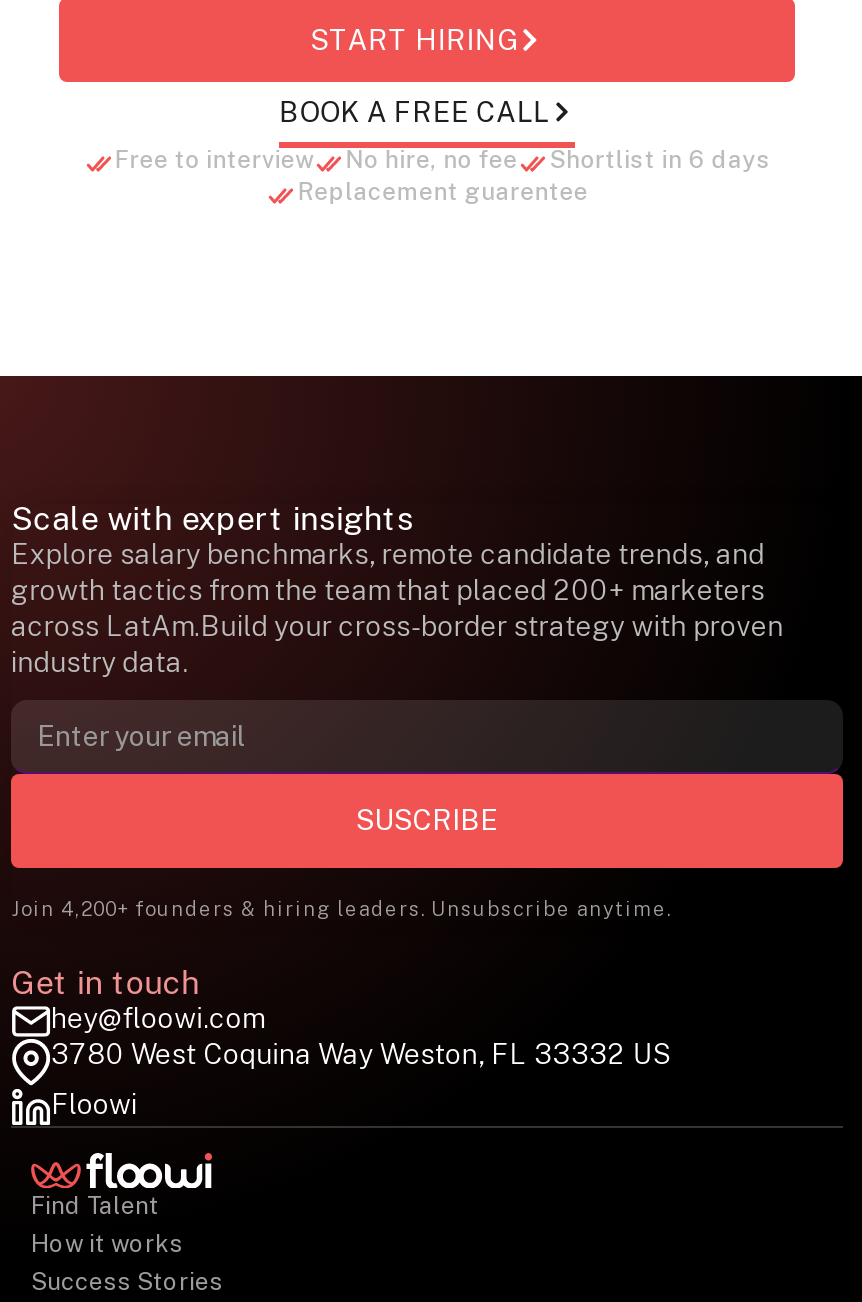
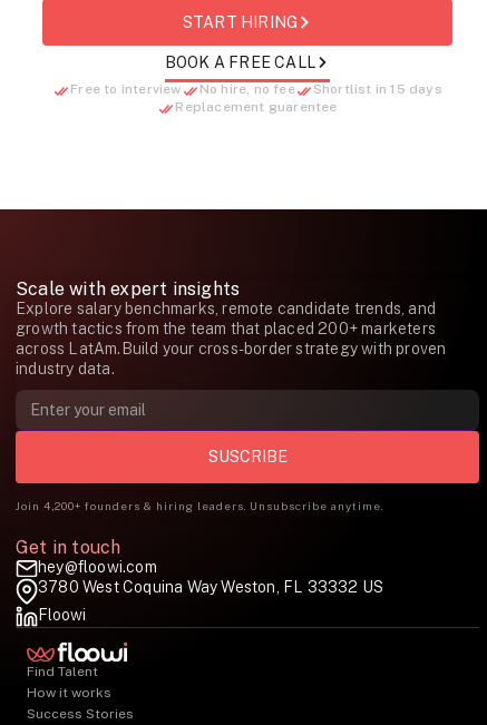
- Shortlist in 6 days
+ Shortlist in 15 days
